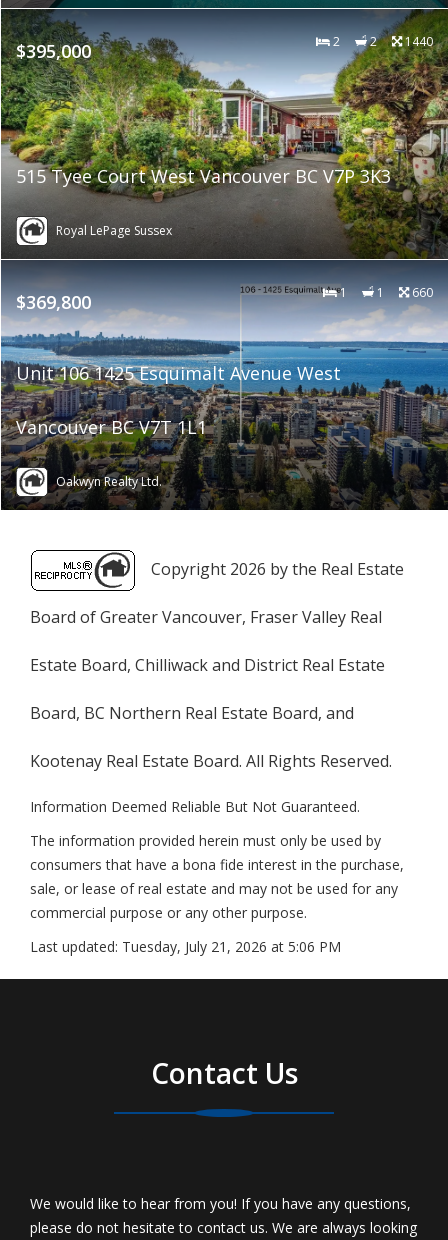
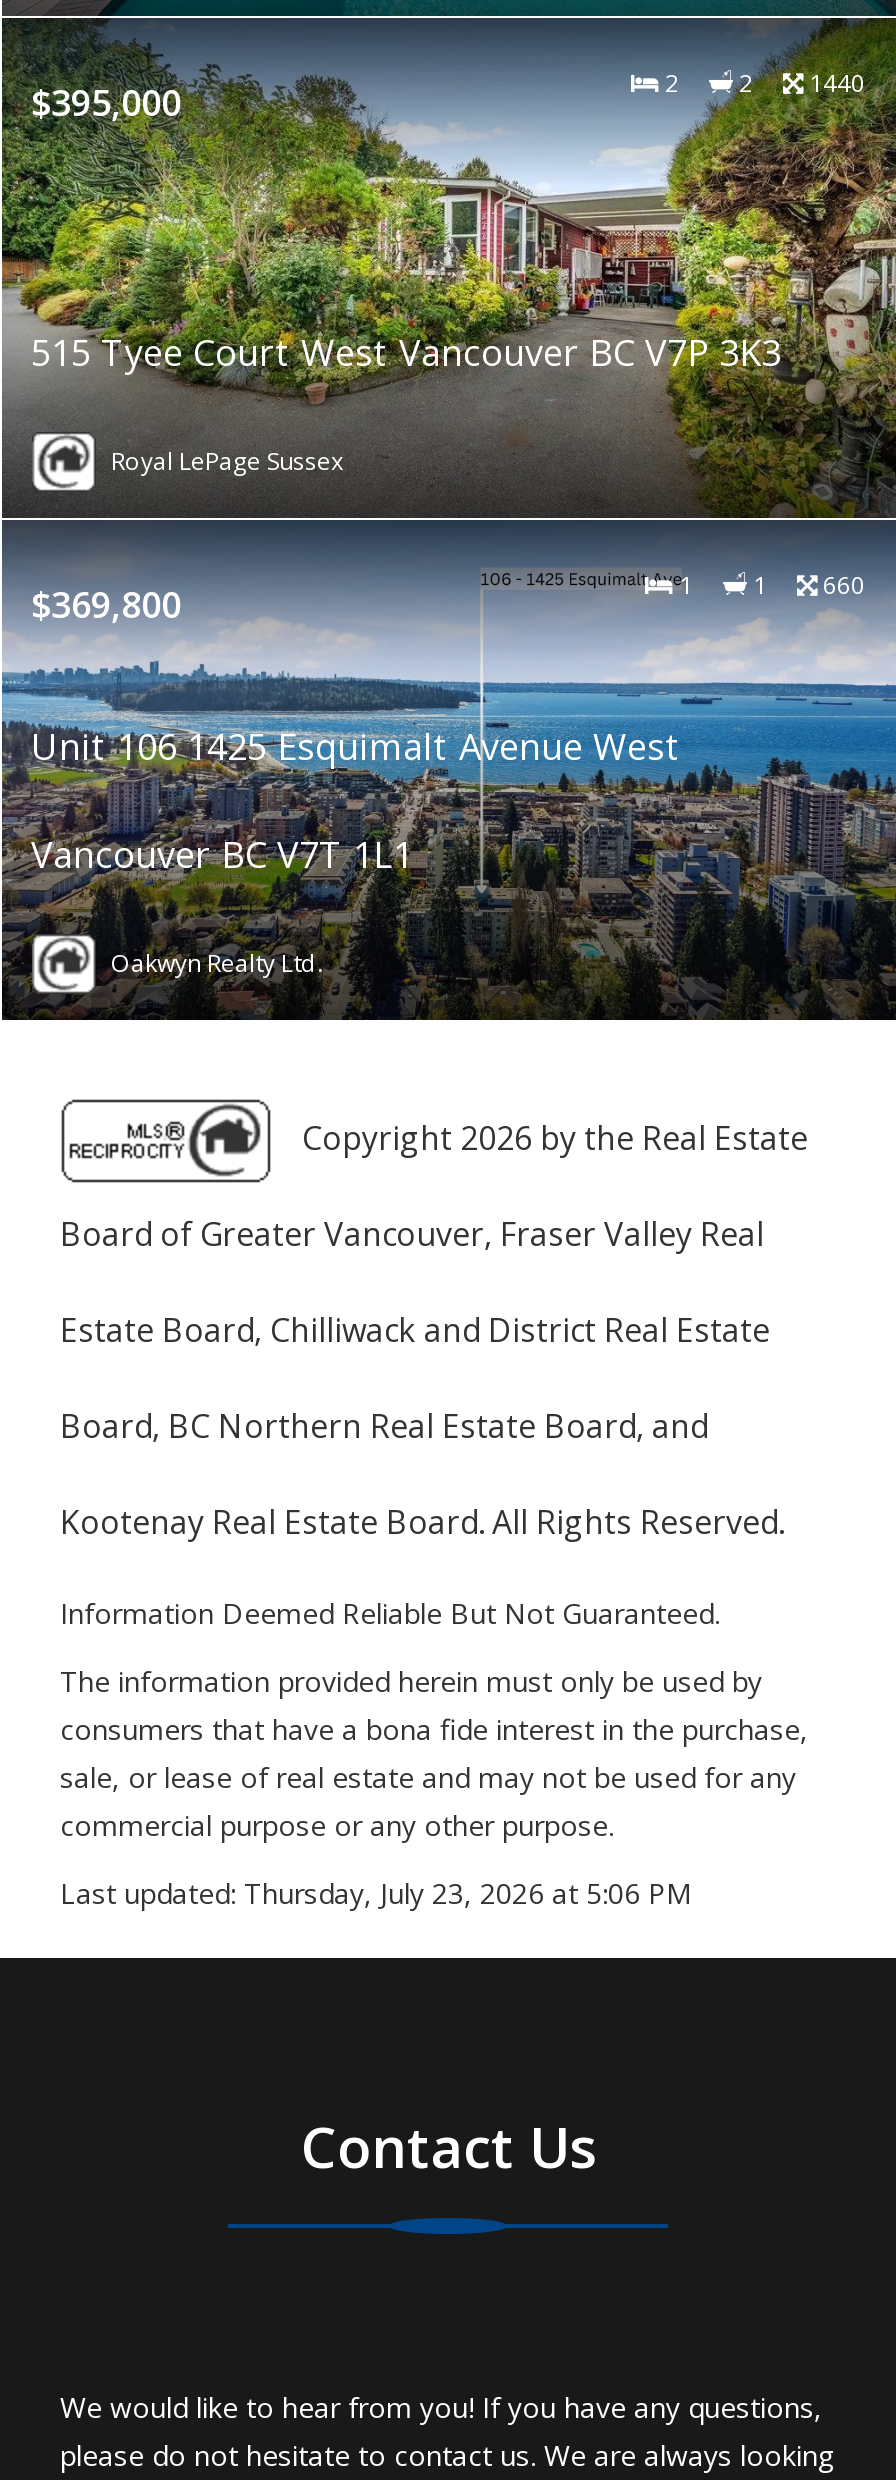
- Last updated: Tuesday, July 21, 2026 at 5:06 PM
+ Last updated: Thursday, July 23, 2026 at 5:06 PM
